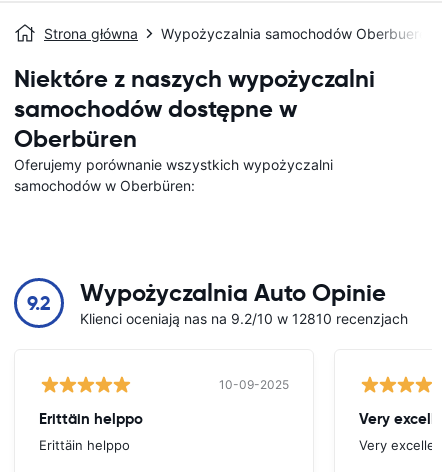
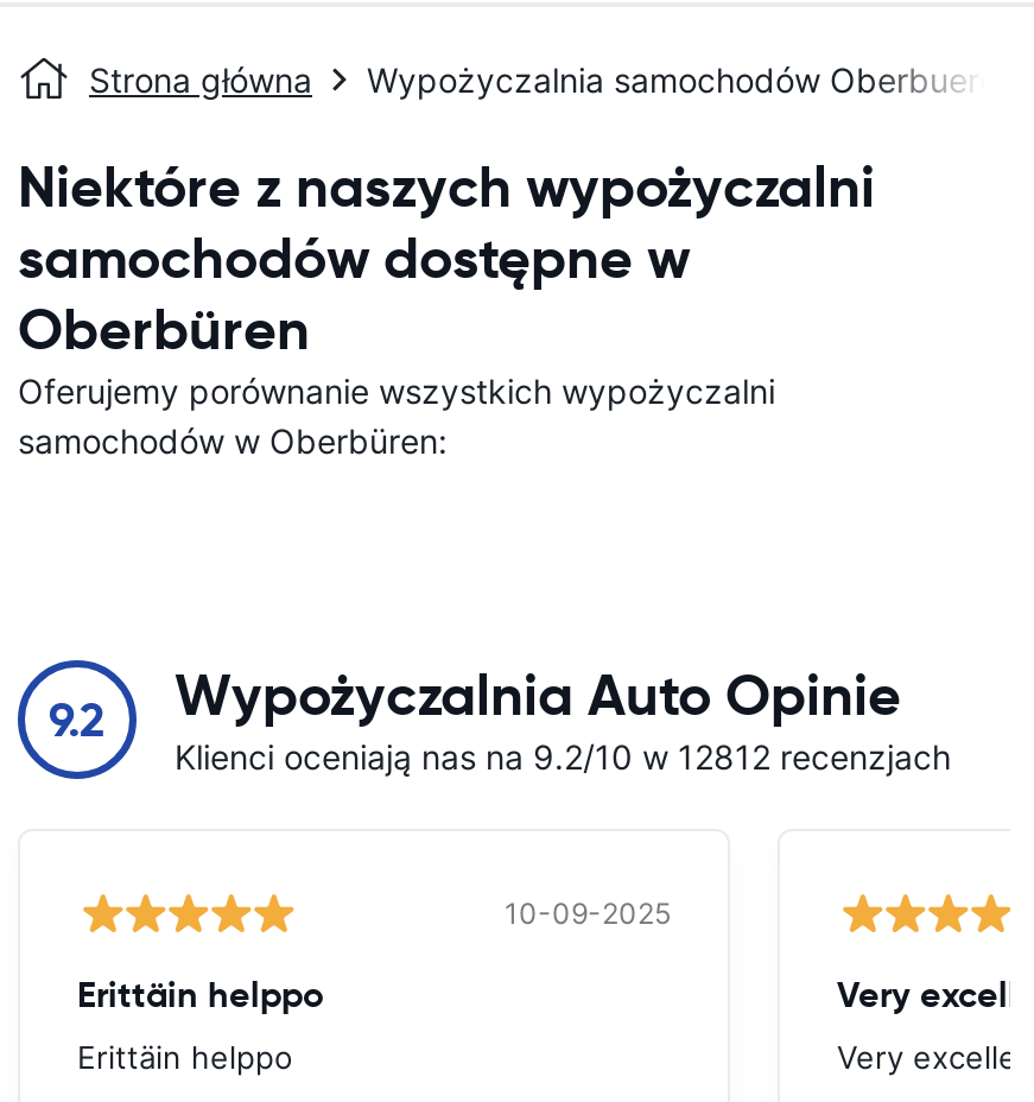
- Klienci oceniają nas na 9.2/10 w 12810 recenzjach
+ Klienci oceniają nas na 9.2/10 w 12812 recenzjach
